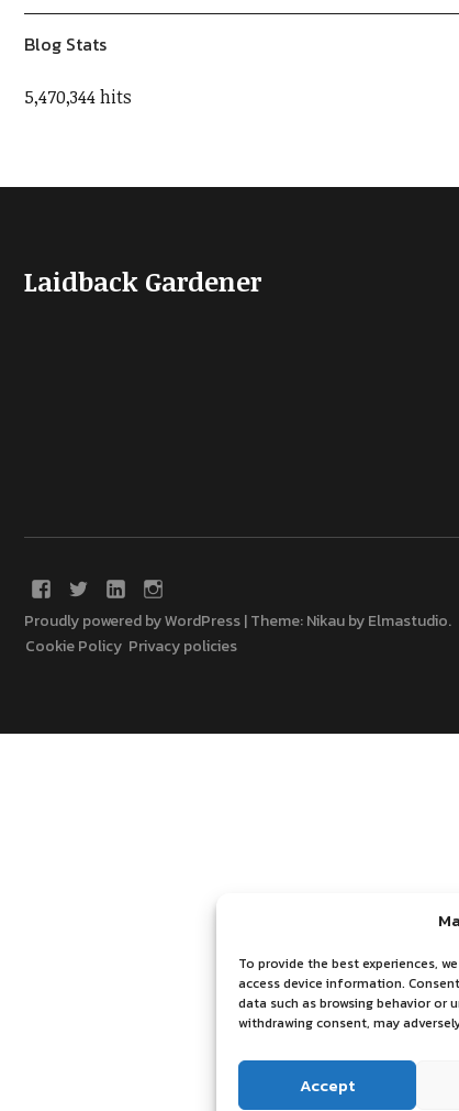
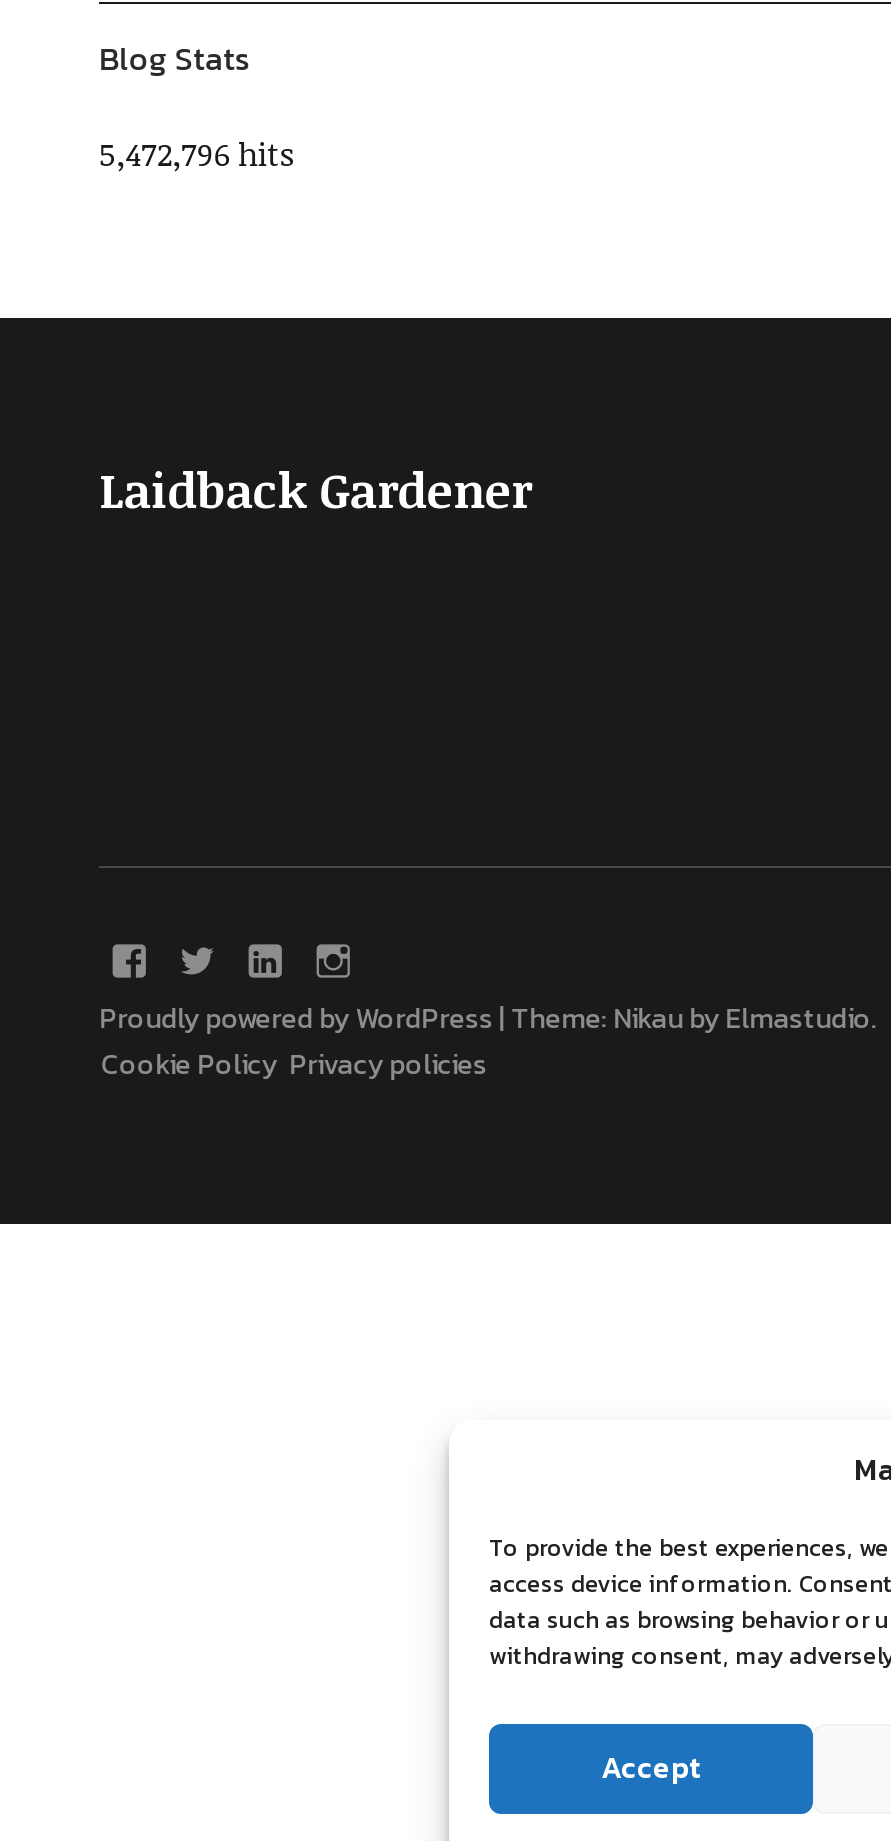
- 5,470,344 hits
+ 5,472,796 hits
